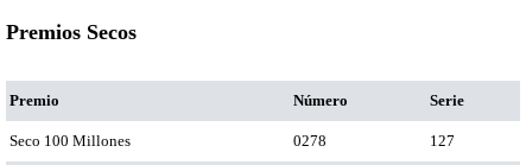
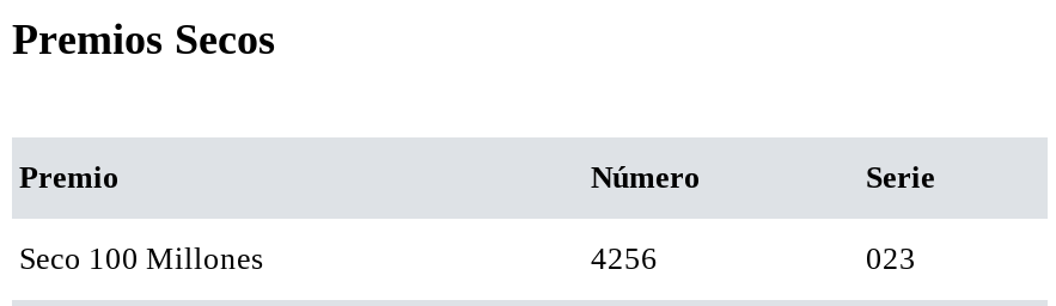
- 0278
+ 4256

- 127
+ 023
